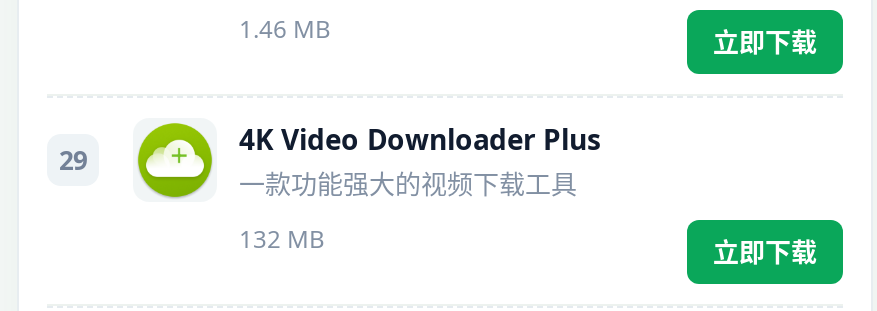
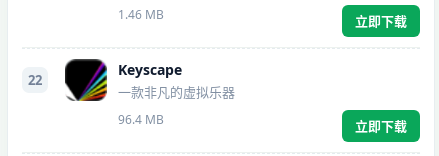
- [image]
- 4K Video Downloader Plus
- 一款功能强大的视频下载工具
+ [image]
+ Keyscape
+ 一款非凡的虚拟乐器

- 29
+ 22

- 132 MB
+ 96.4 MB
